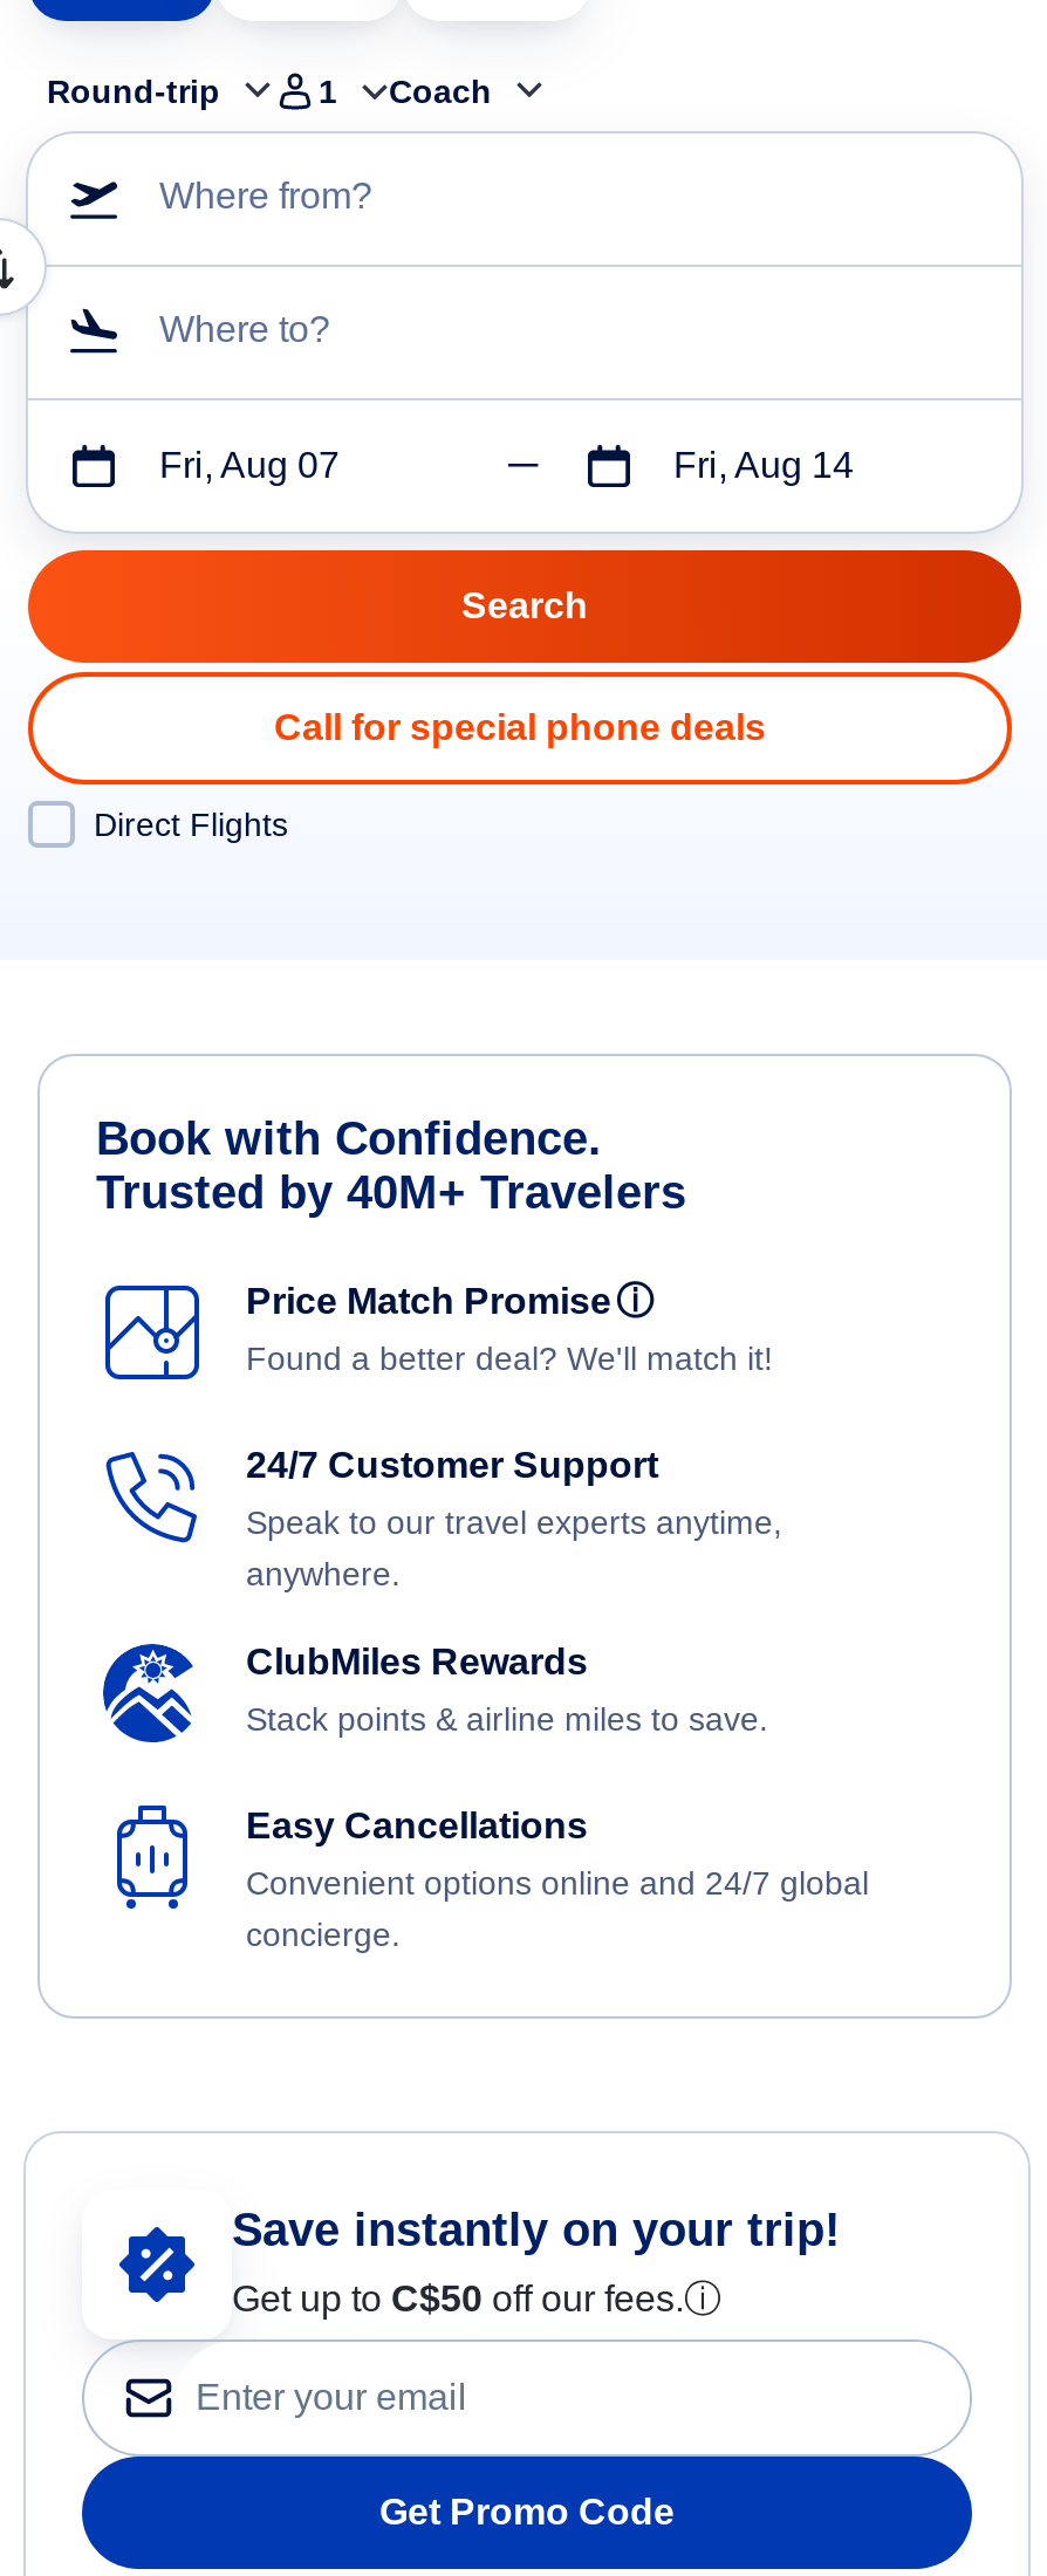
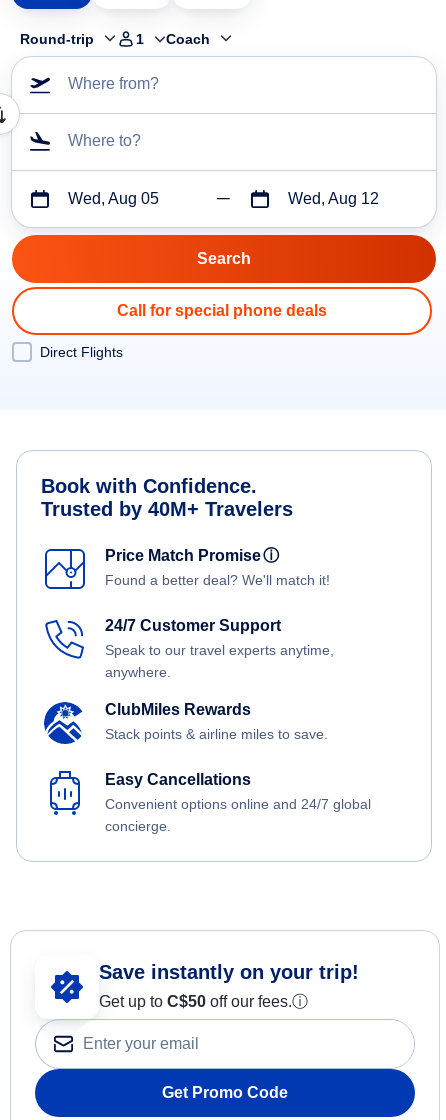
- Fri, Aug 07
+ Wed, Aug 05

- Fri, Aug 14
+ Wed, Aug 12
